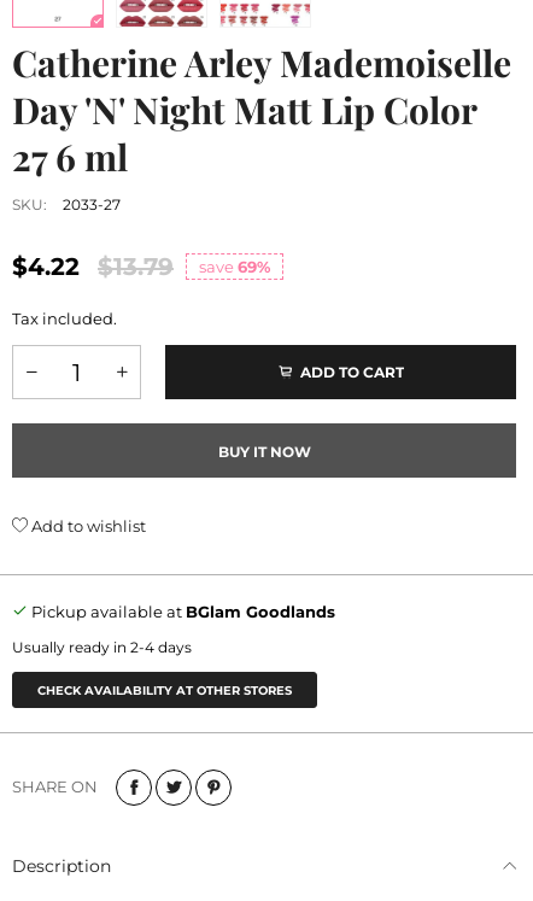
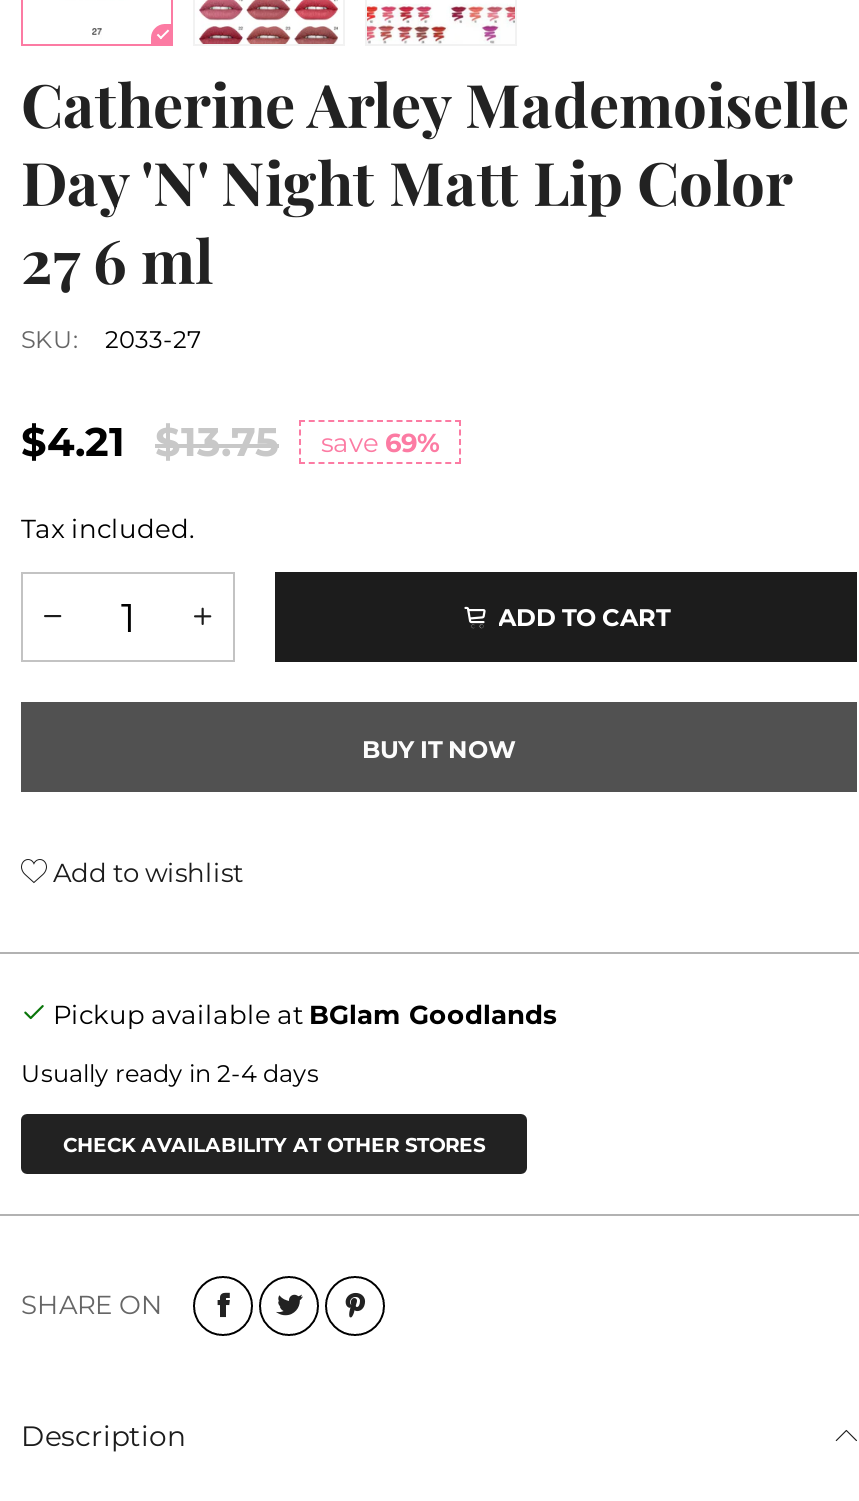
- $4.22
+ $4.21

- $13.79
+ $13.75
